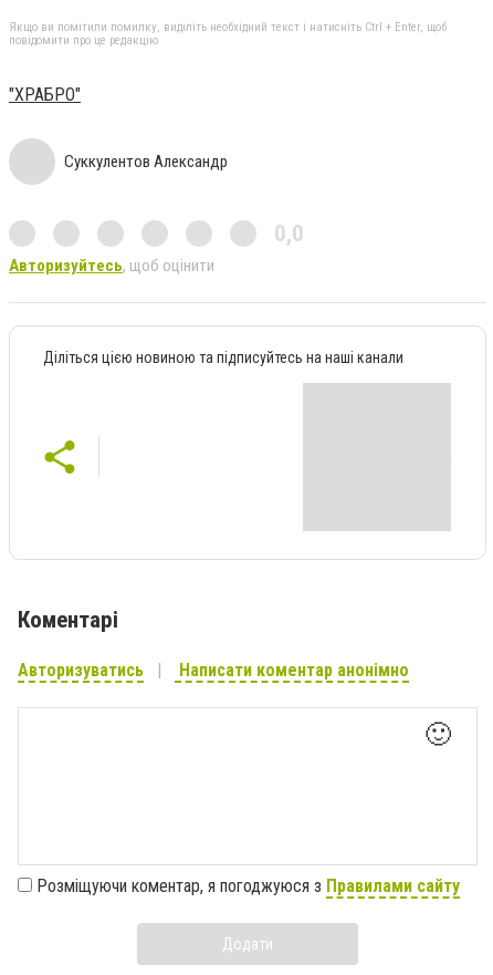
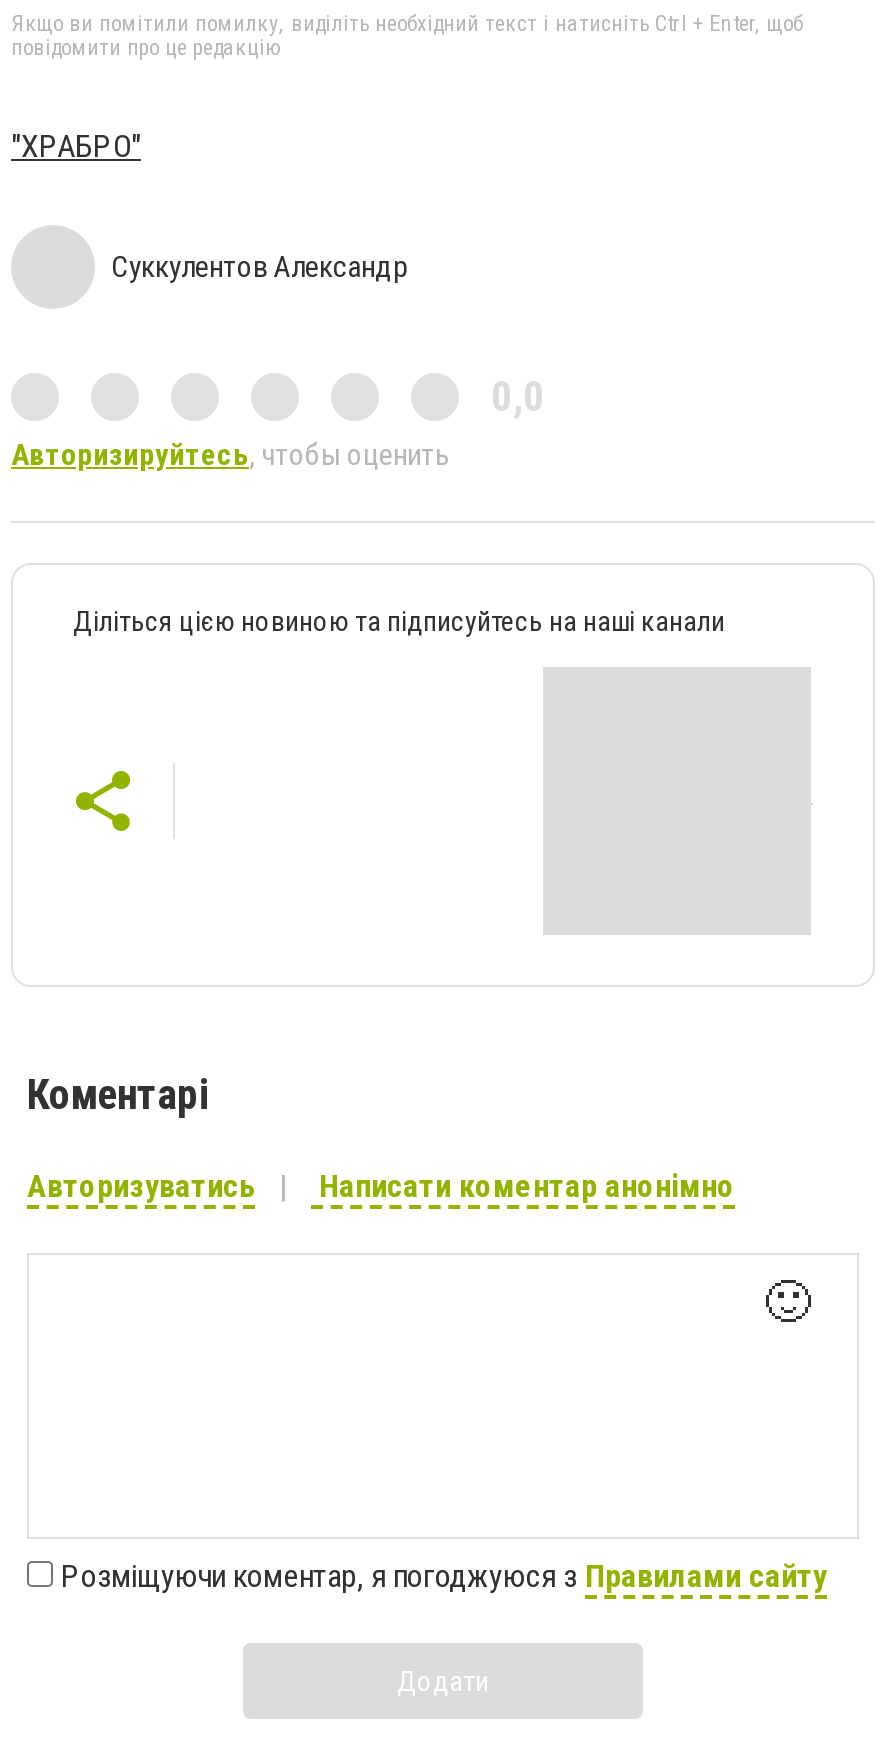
- Авторизуйтесь, щоб оцінити
+ Авторизируйтесь, чтобы оценить
